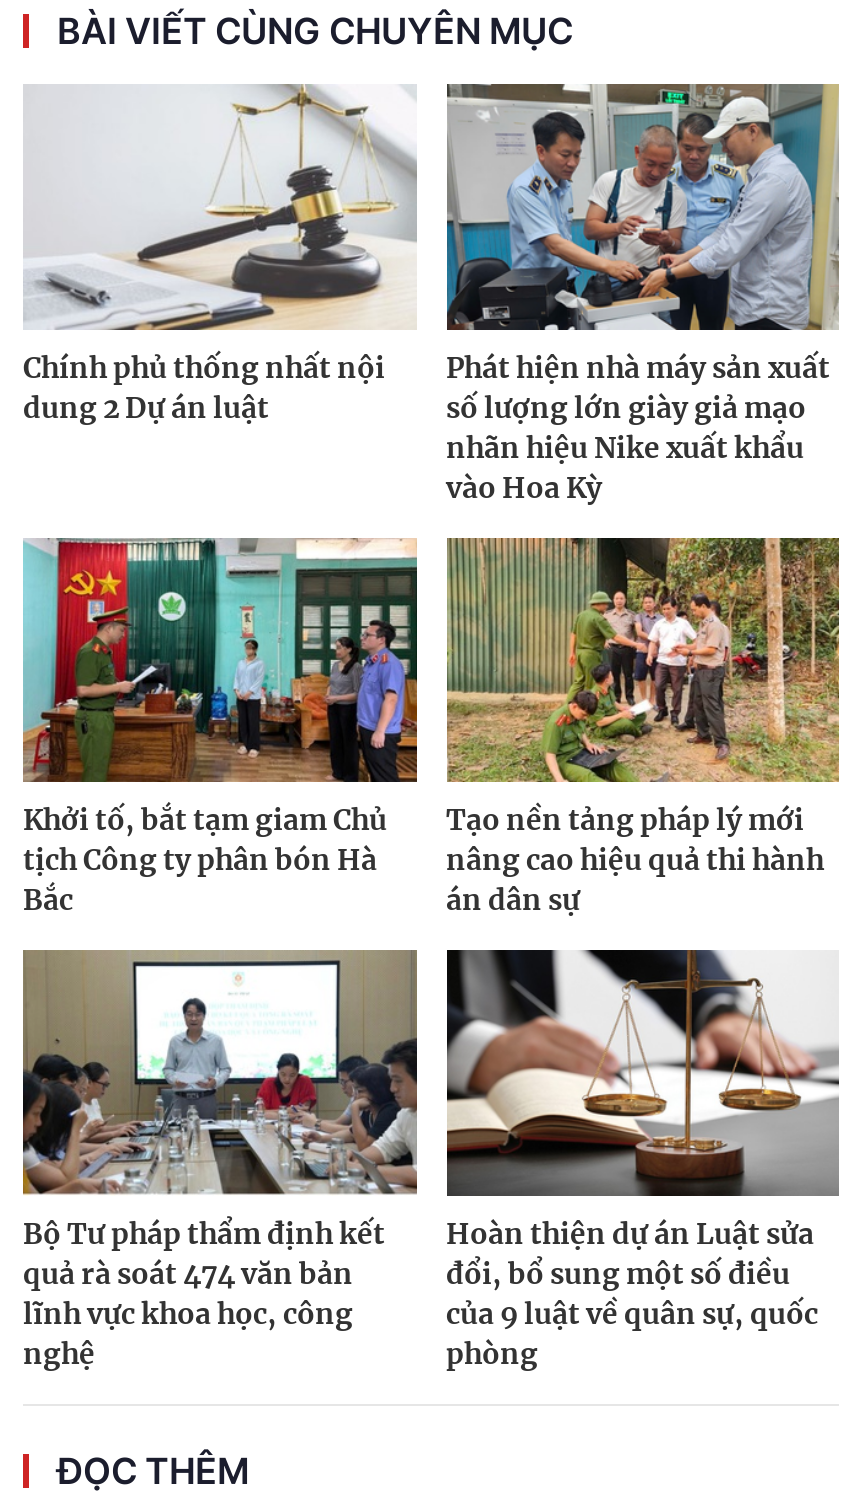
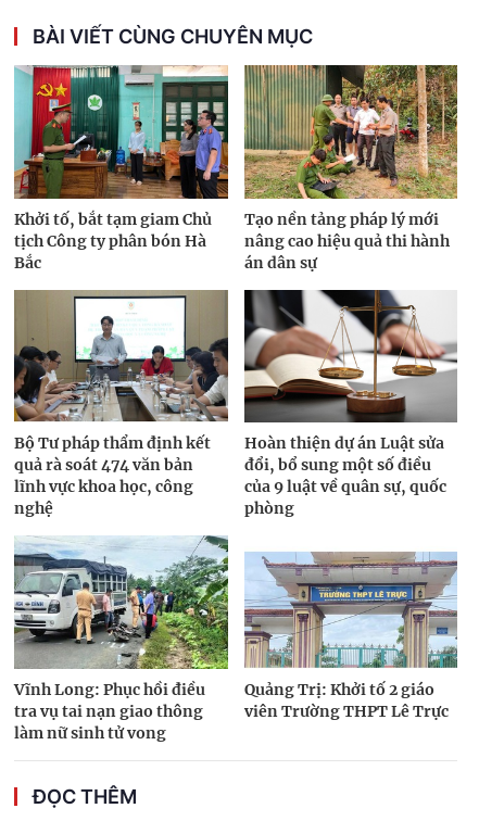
- [image]
- Chính phủ thống nhất nội
- dung 2 Dự án luật

- [image]
- Phát hiện nhà máy sản xuất
- số lượng lớn giày giả mạo
- nhãn hiệu Nike xuất khẩu
- vào Hoa Kỳ

moved up: [image] | Khởi tố, bắt tạm giam Chủ | tịch Công ty phân bón Hà | ... | đổi, bổ sung một số điều | phòng

+ [image]
+ Vĩnh Long: Phục hồi điều
+ tra vụ tai nạn giao thông
+ làm nữ sinh tử vong

+ [image]
+ Quảng Trị: Khởi tố 2 giáo
+ viên Trường THPT Lê Trực
